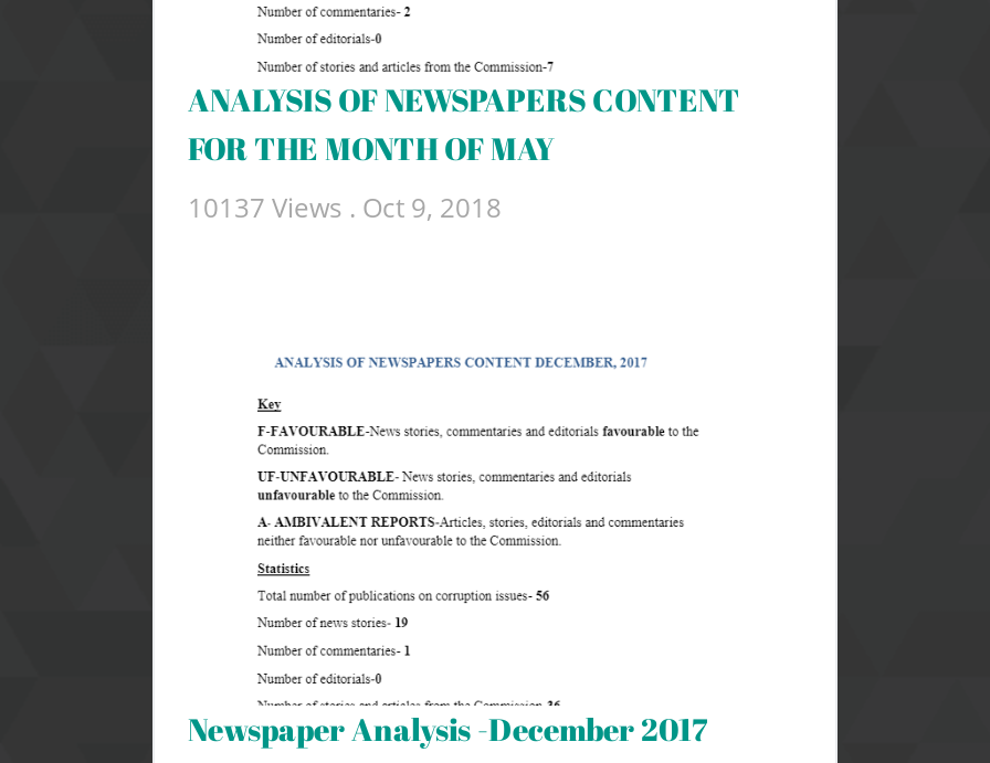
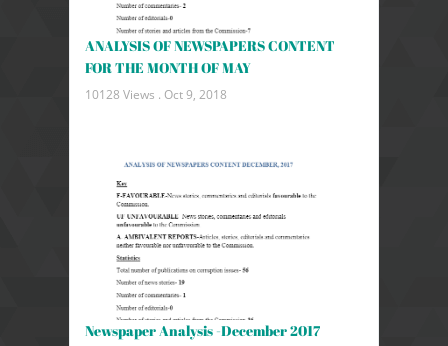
- 10137 Views . Oct 9, 2018
+ 10128 Views . Oct 9, 2018
